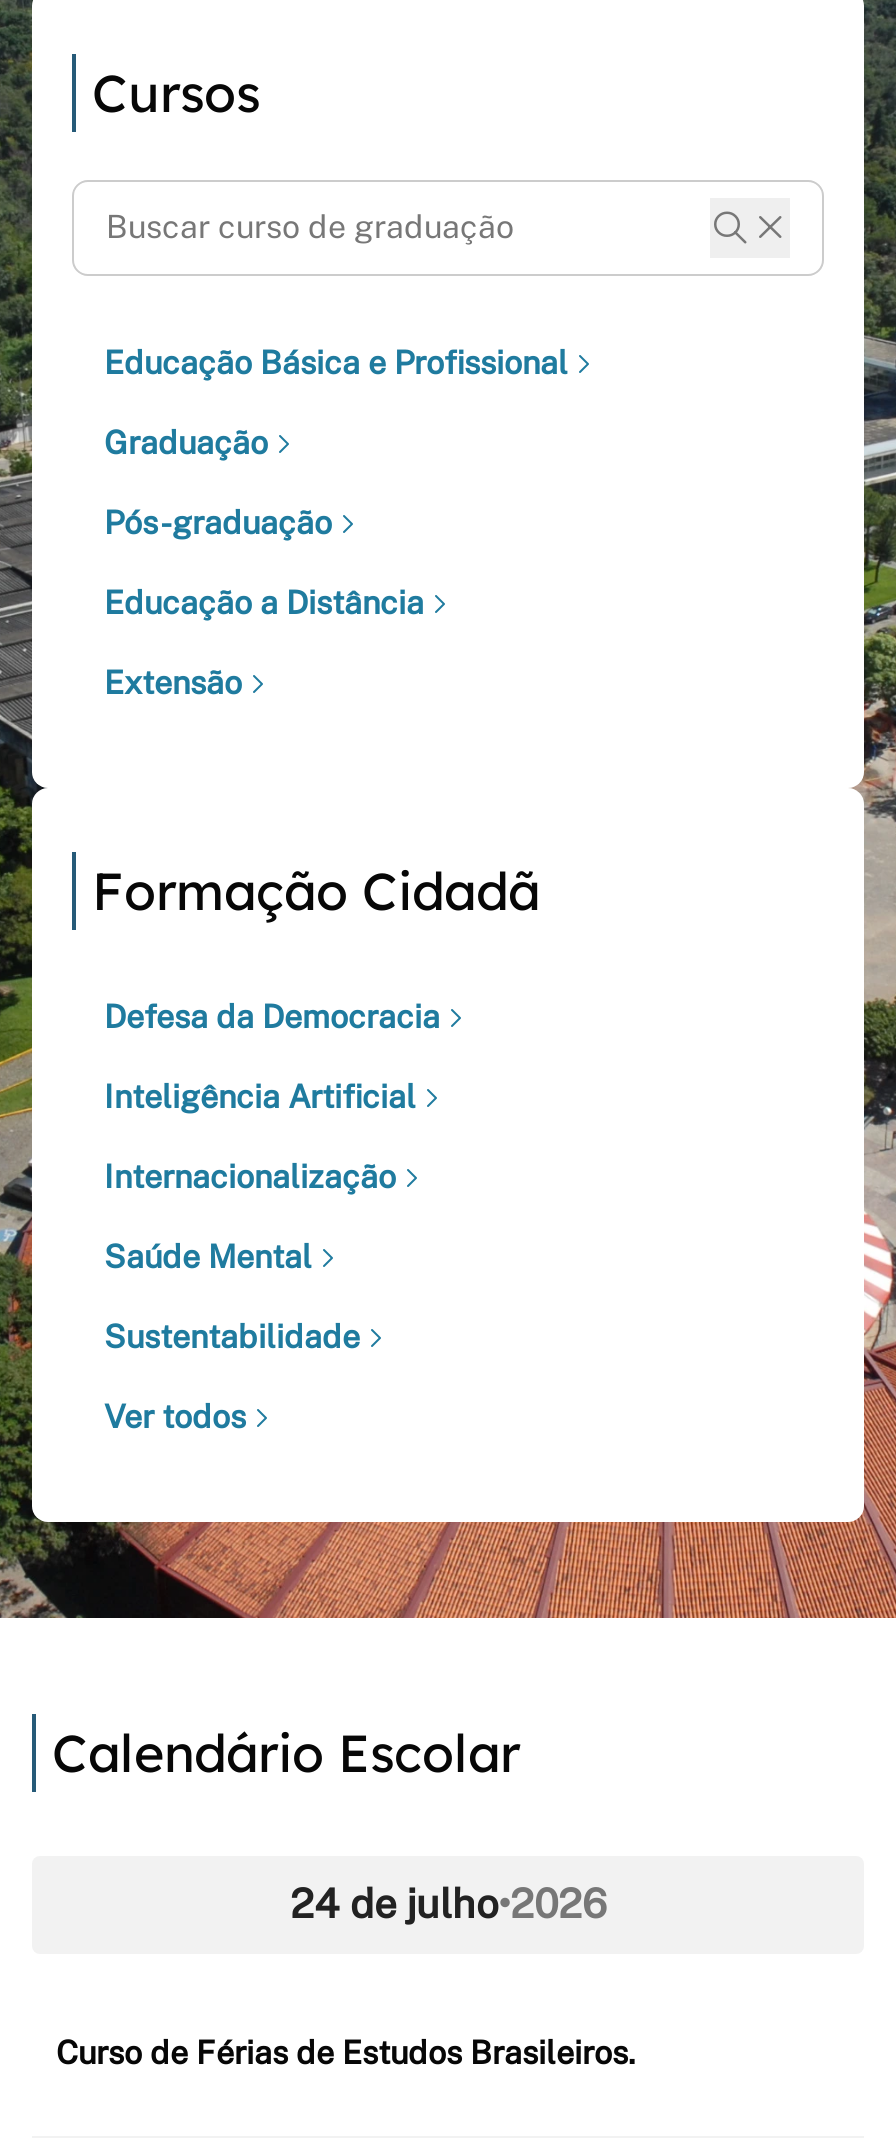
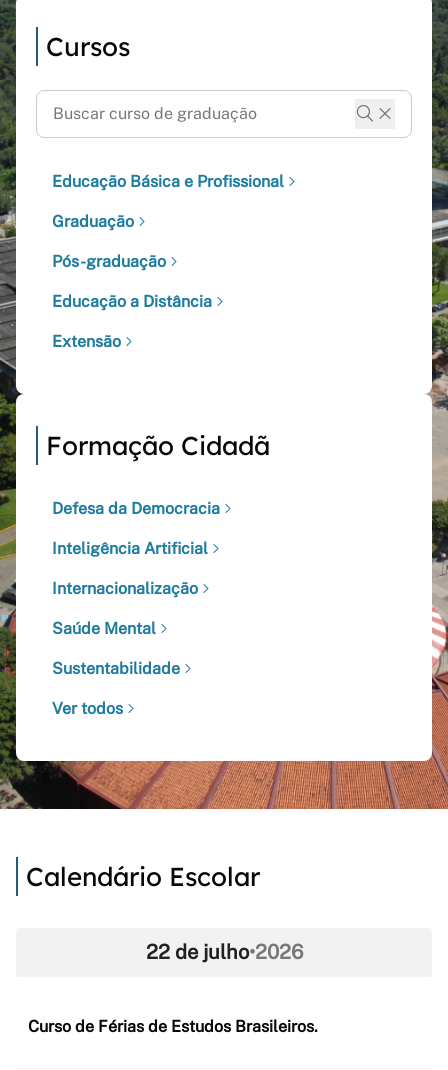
- 24 de julho•2026
+ 22 de julho•2026
